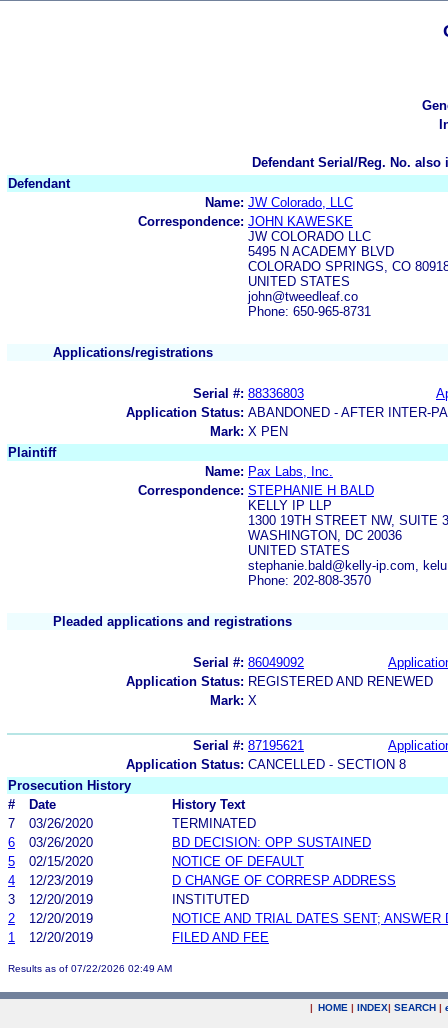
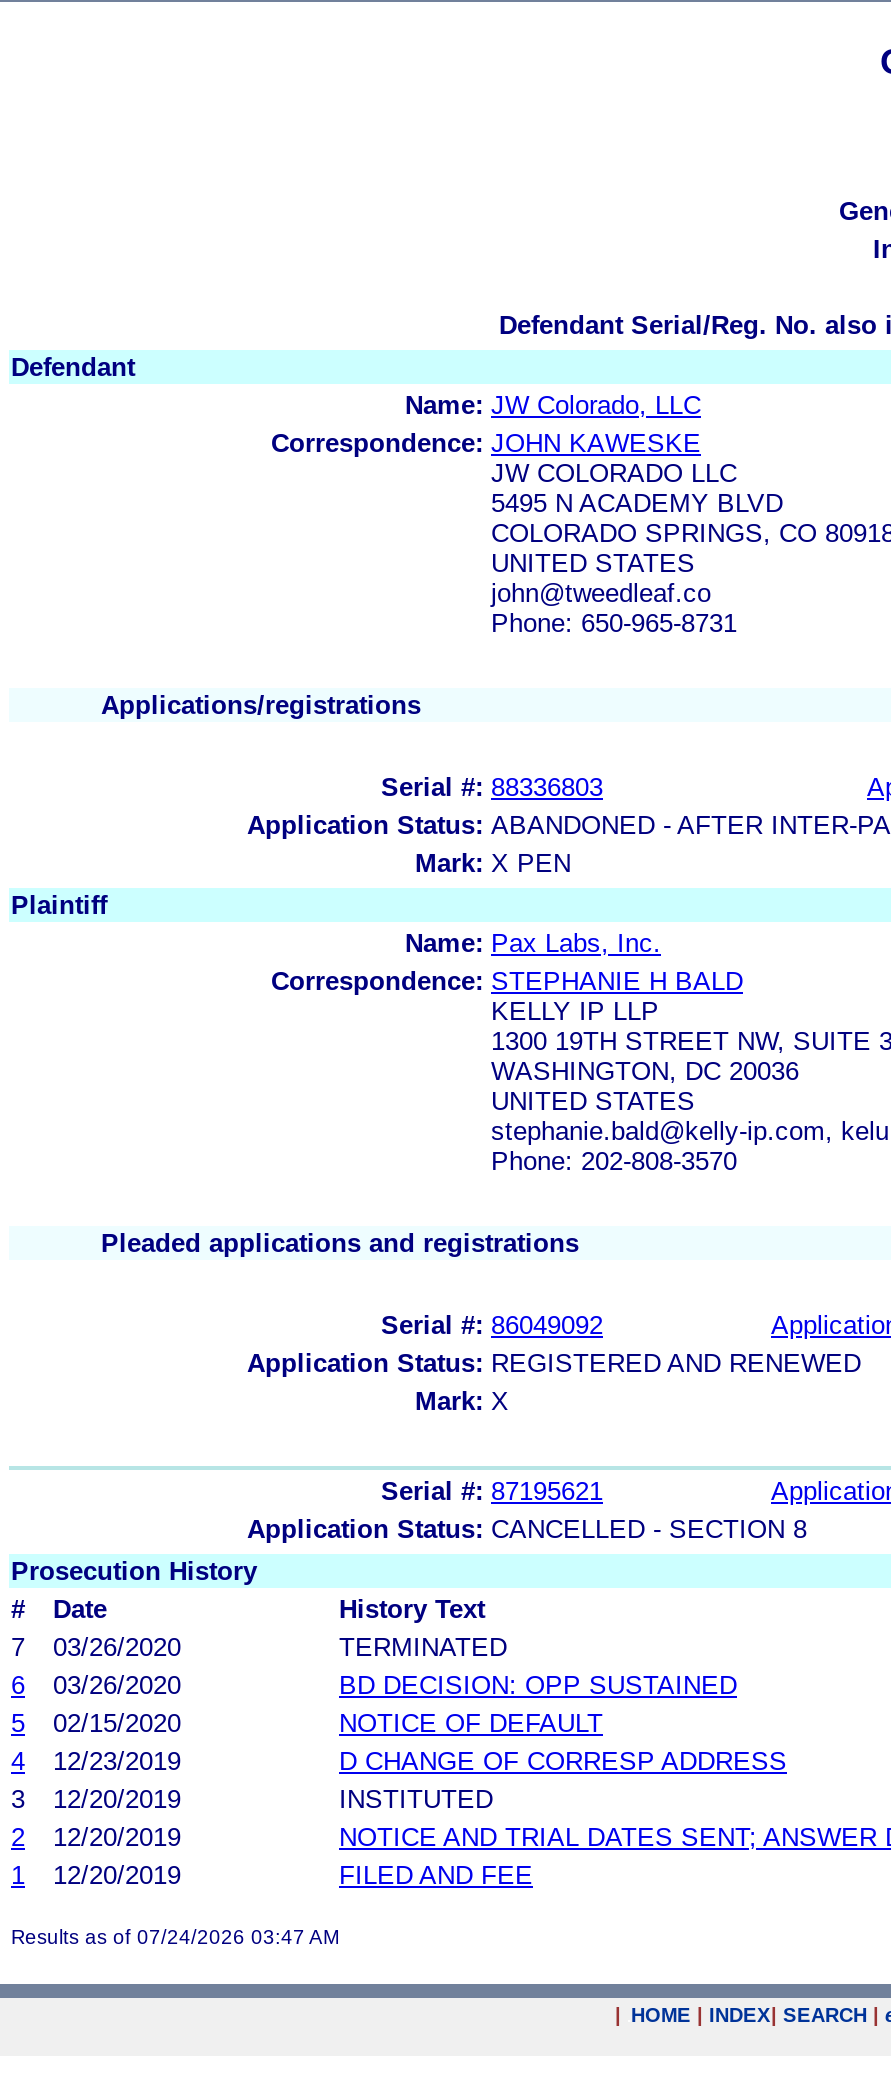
- Results as of 07/22/2026 02:49 AM
+ Results as of 07/24/2026 03:47 AM
